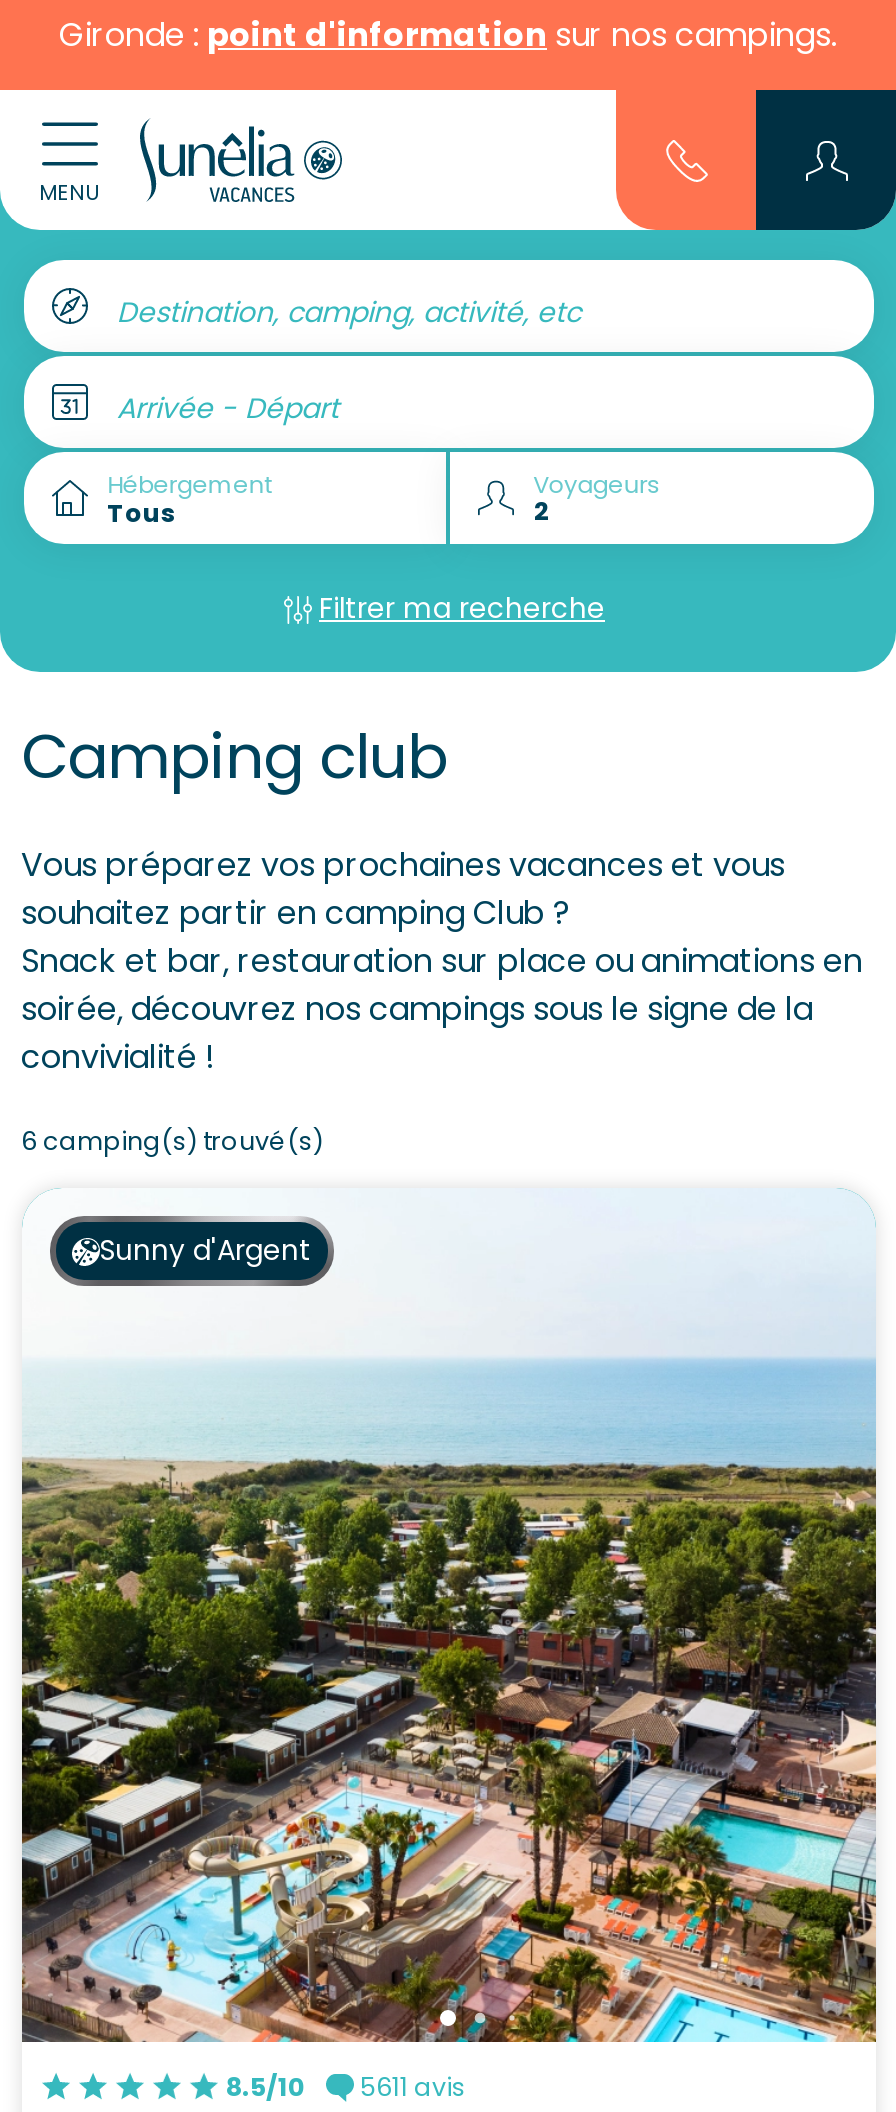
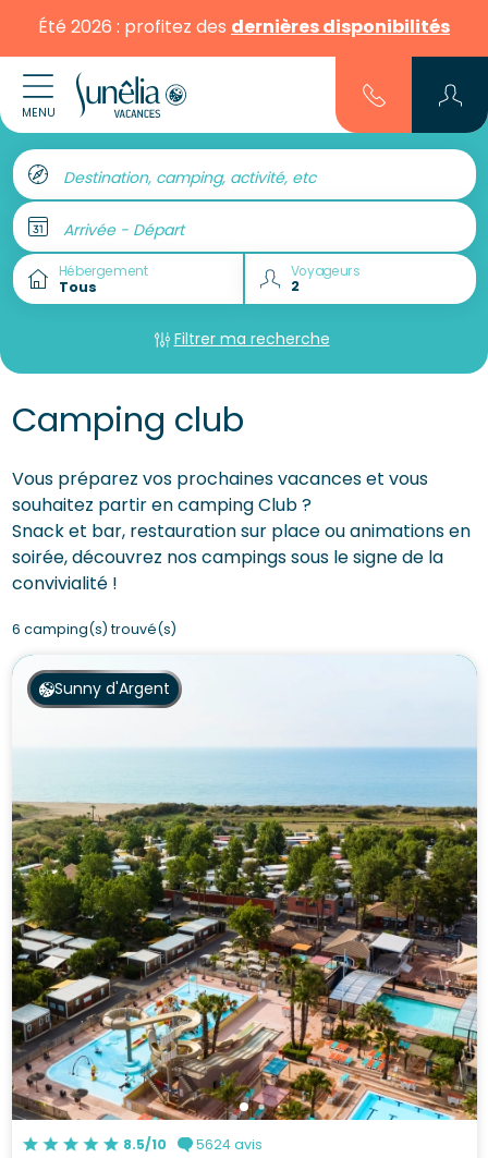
- Gironde : point d'information sur nos campings.
+ Été 2026 : profitez des dernières disponibilités

- 8.5/10 5611 avis
+ 8.5/10 5624 avis
